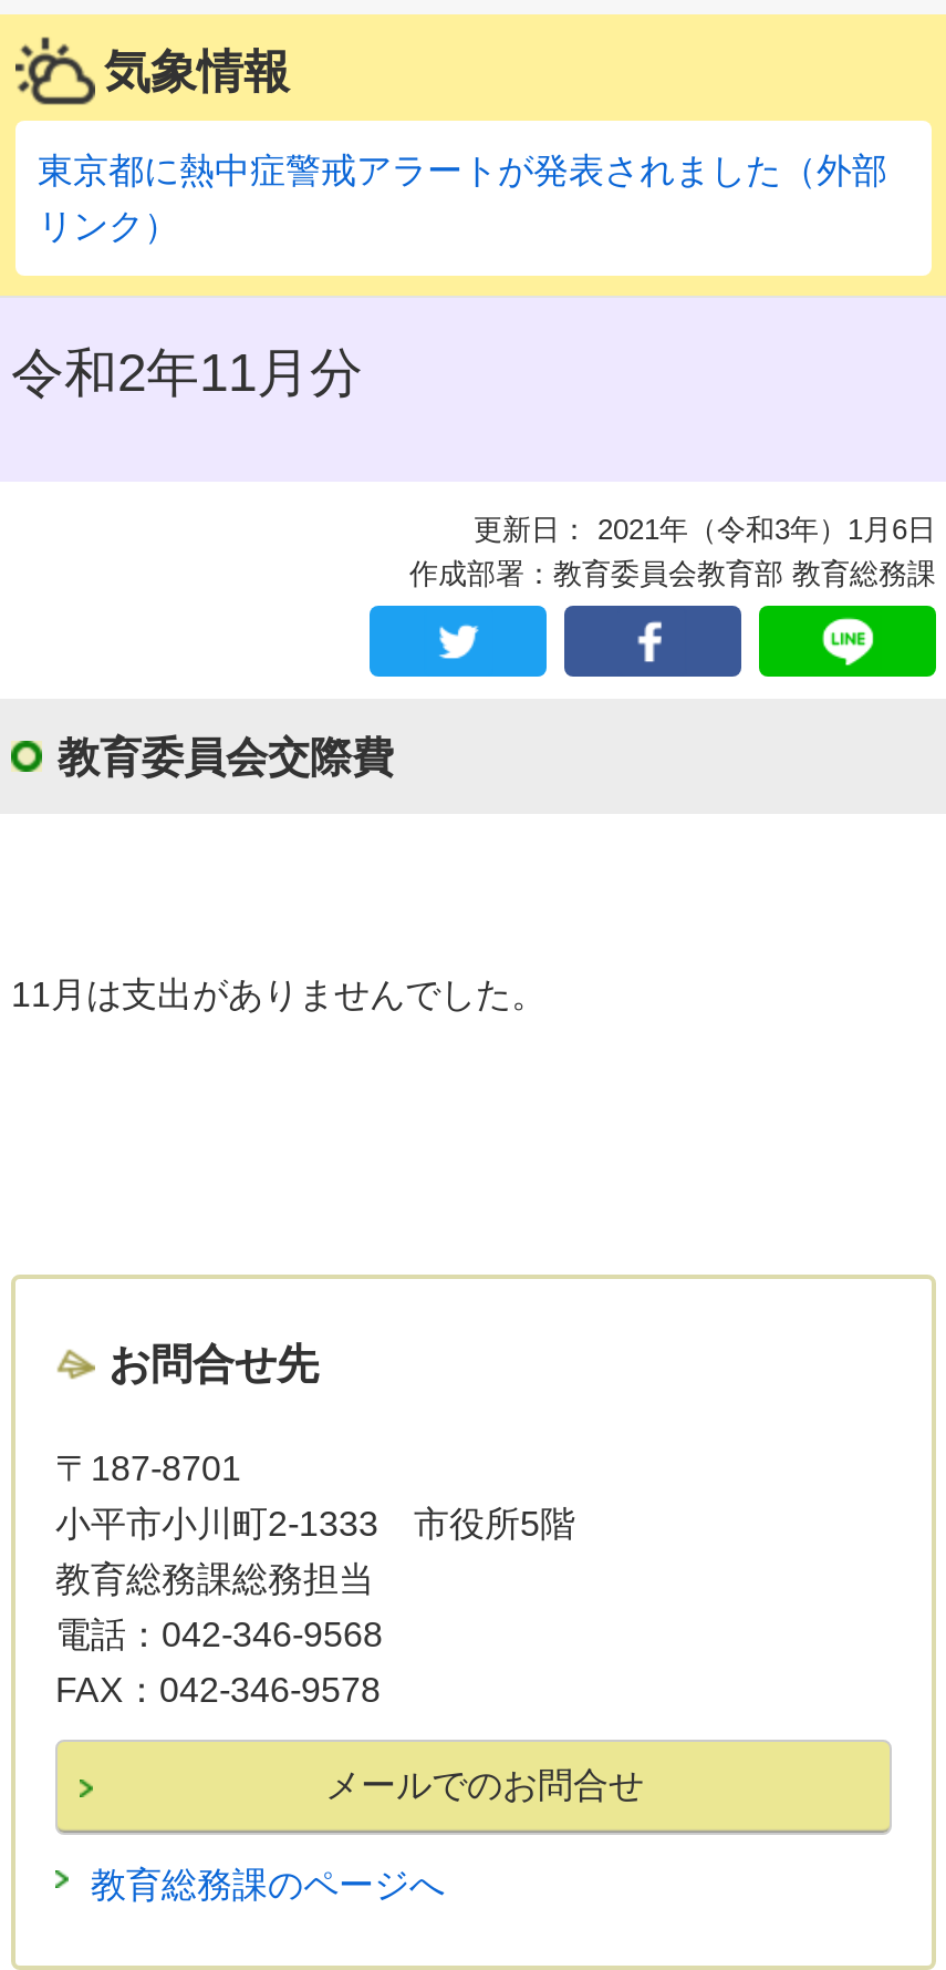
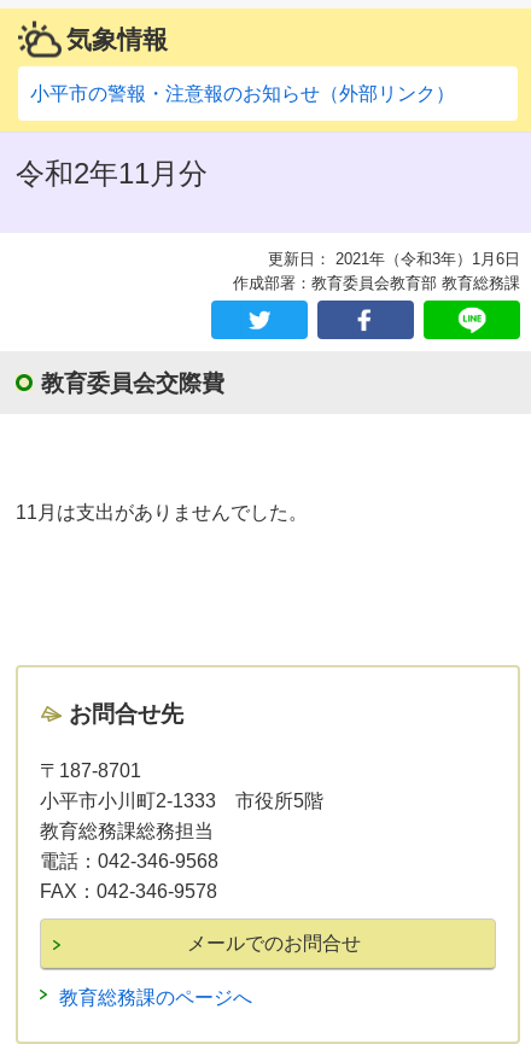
- 東京都に熱中症警戒アラートが発表されました（外部
- リンク）
+ 小平市の警報・注意報のお知らせ（外部リンク）
